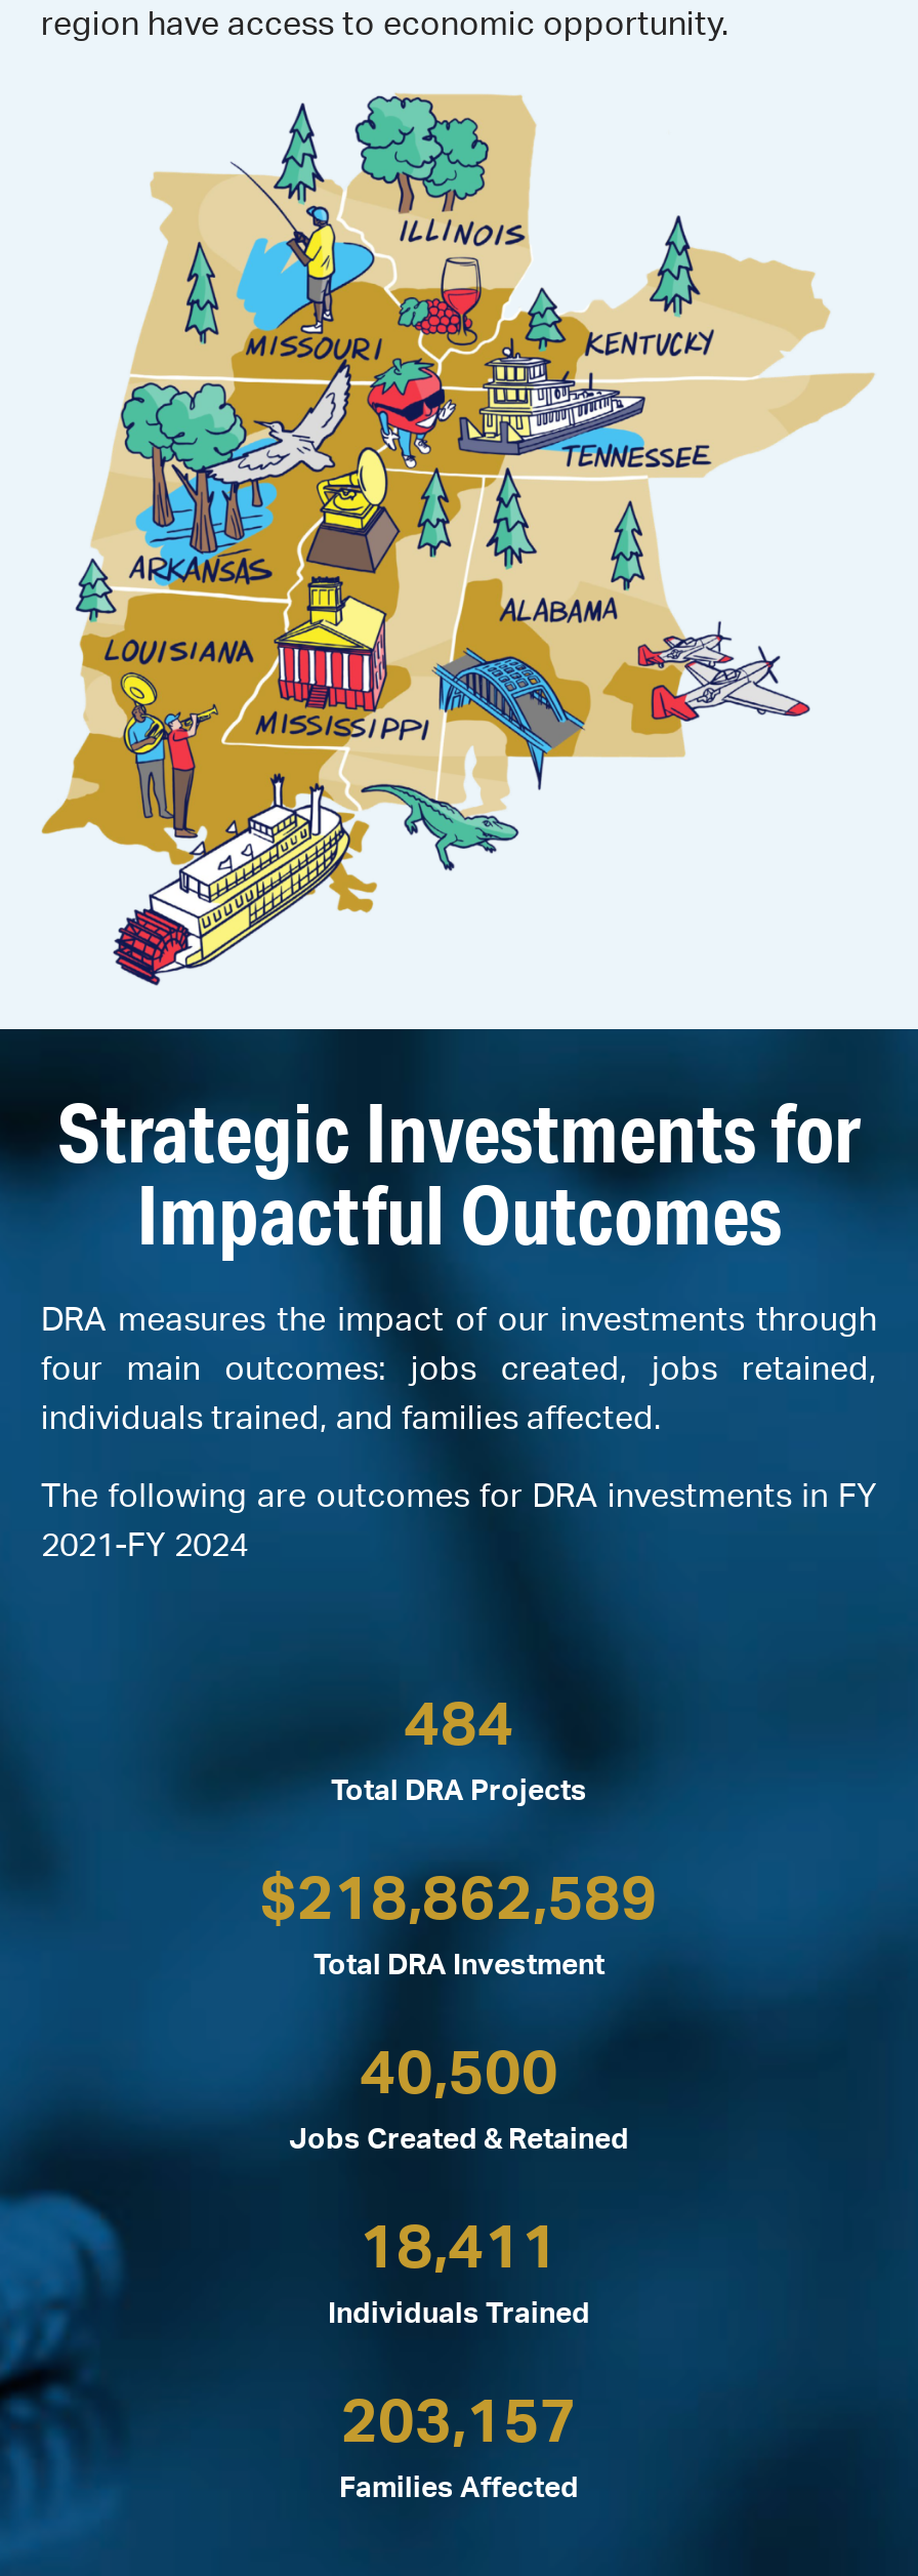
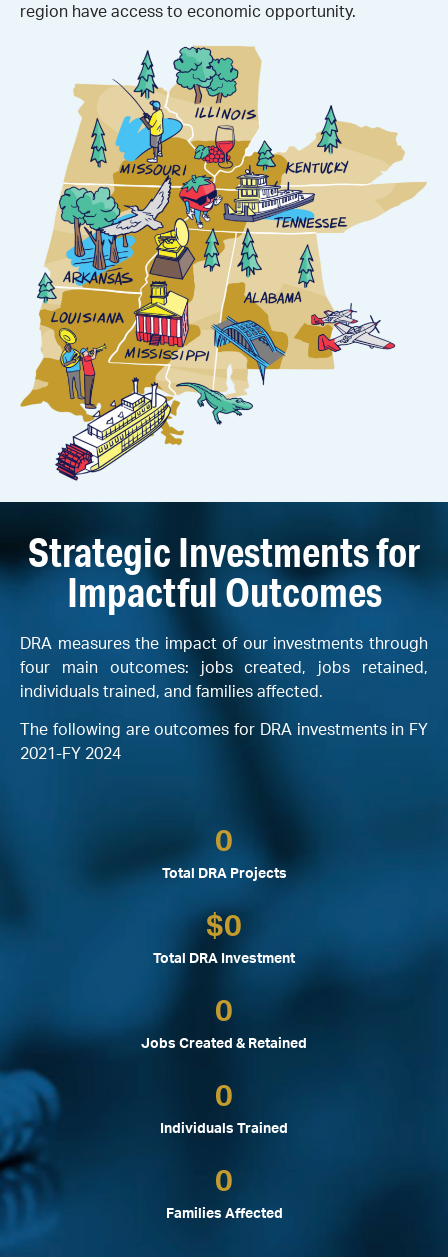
- 484
+ 0

- $218,862,589
+ $0

- 40,500
+ 0

- 18,411
+ 0

- 203,157
+ 0
